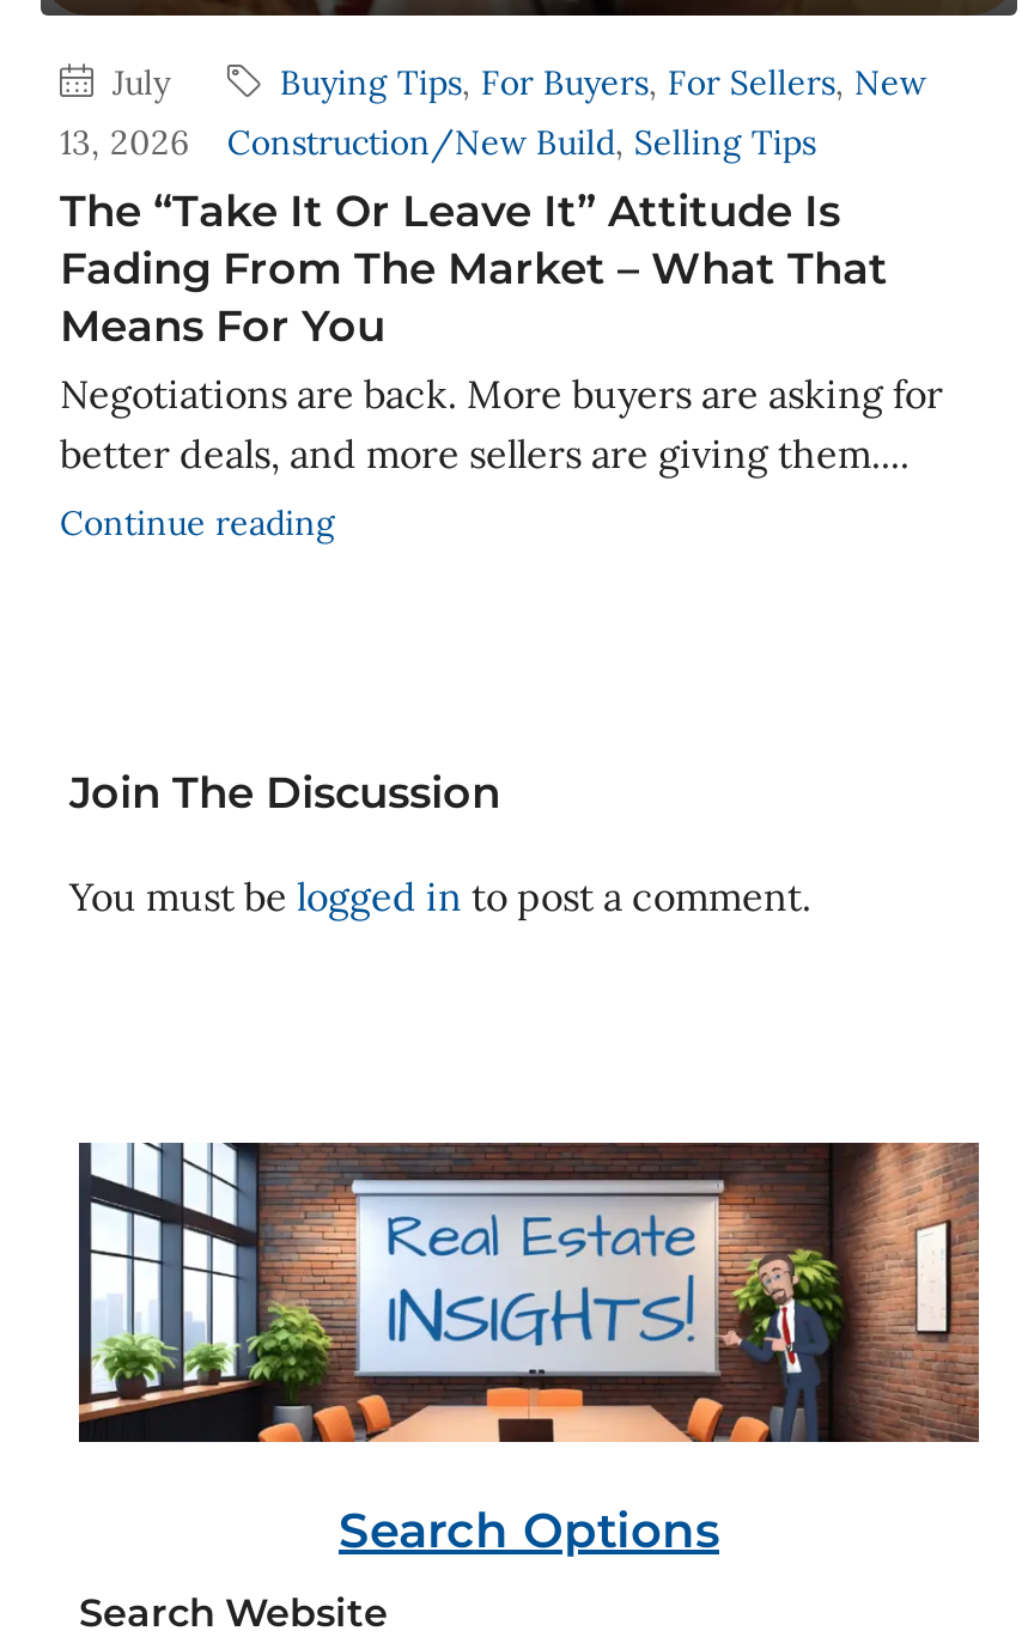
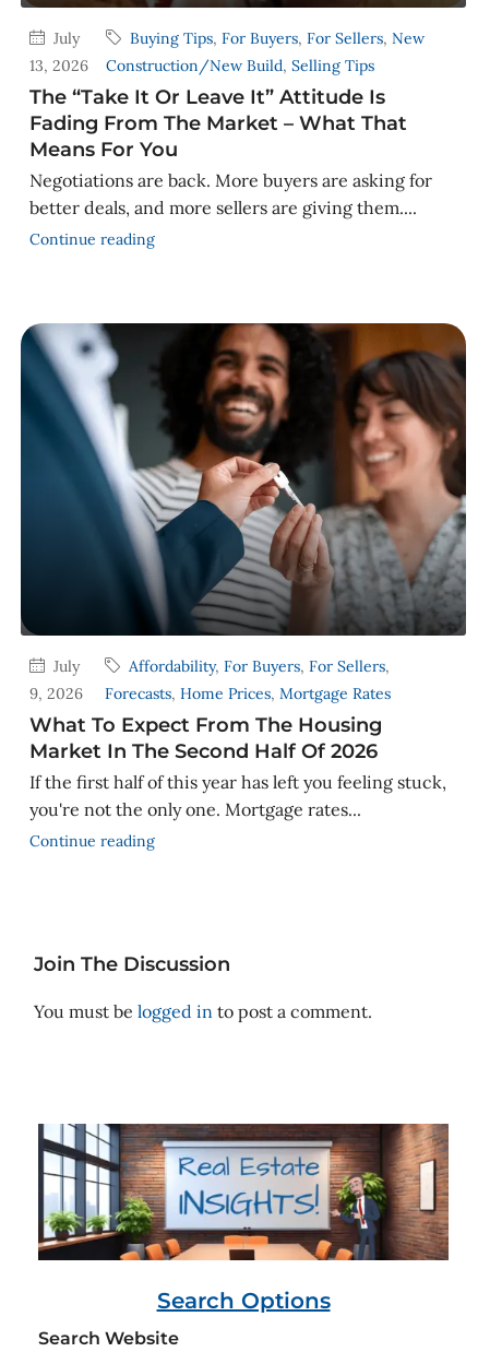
+ [image]
+ July
+ 9, 2026

+ Affordability, For Buyers, For Sellers,
+ Forecasts, Home Prices, Mortgage Rates
+ What To Expect From The Housing
+ Market In The Second Half Of 2026
+ If the first half of this year has left you feeling stuck,
+ you're not the only one. Mortgage rates...
+ Continue reading
